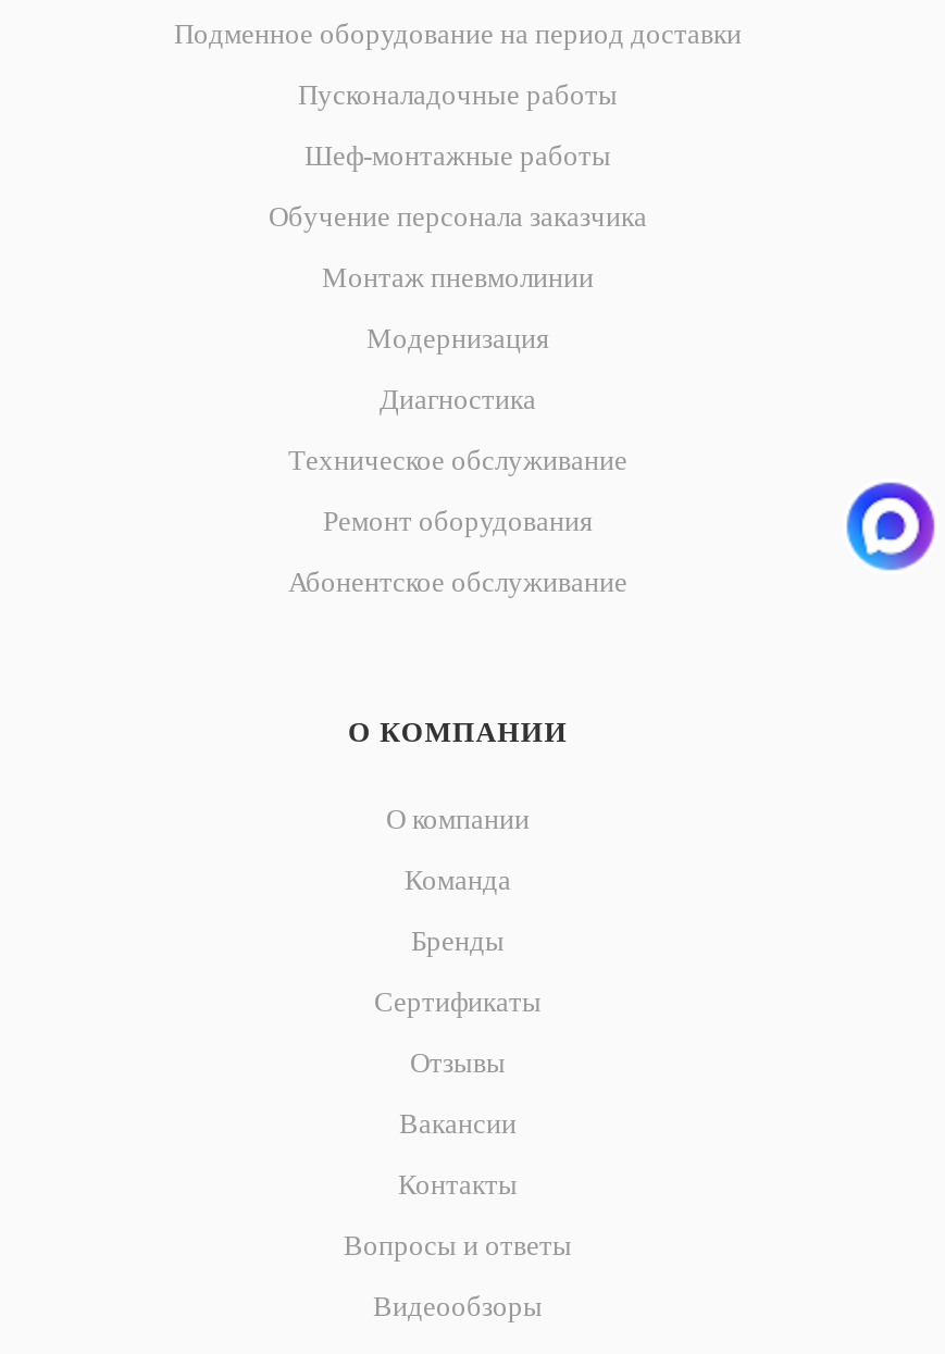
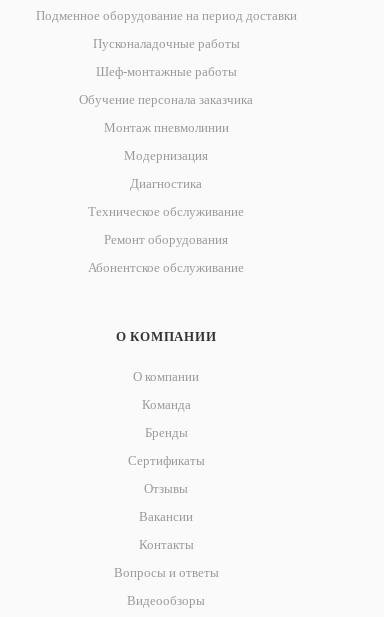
- [image]
